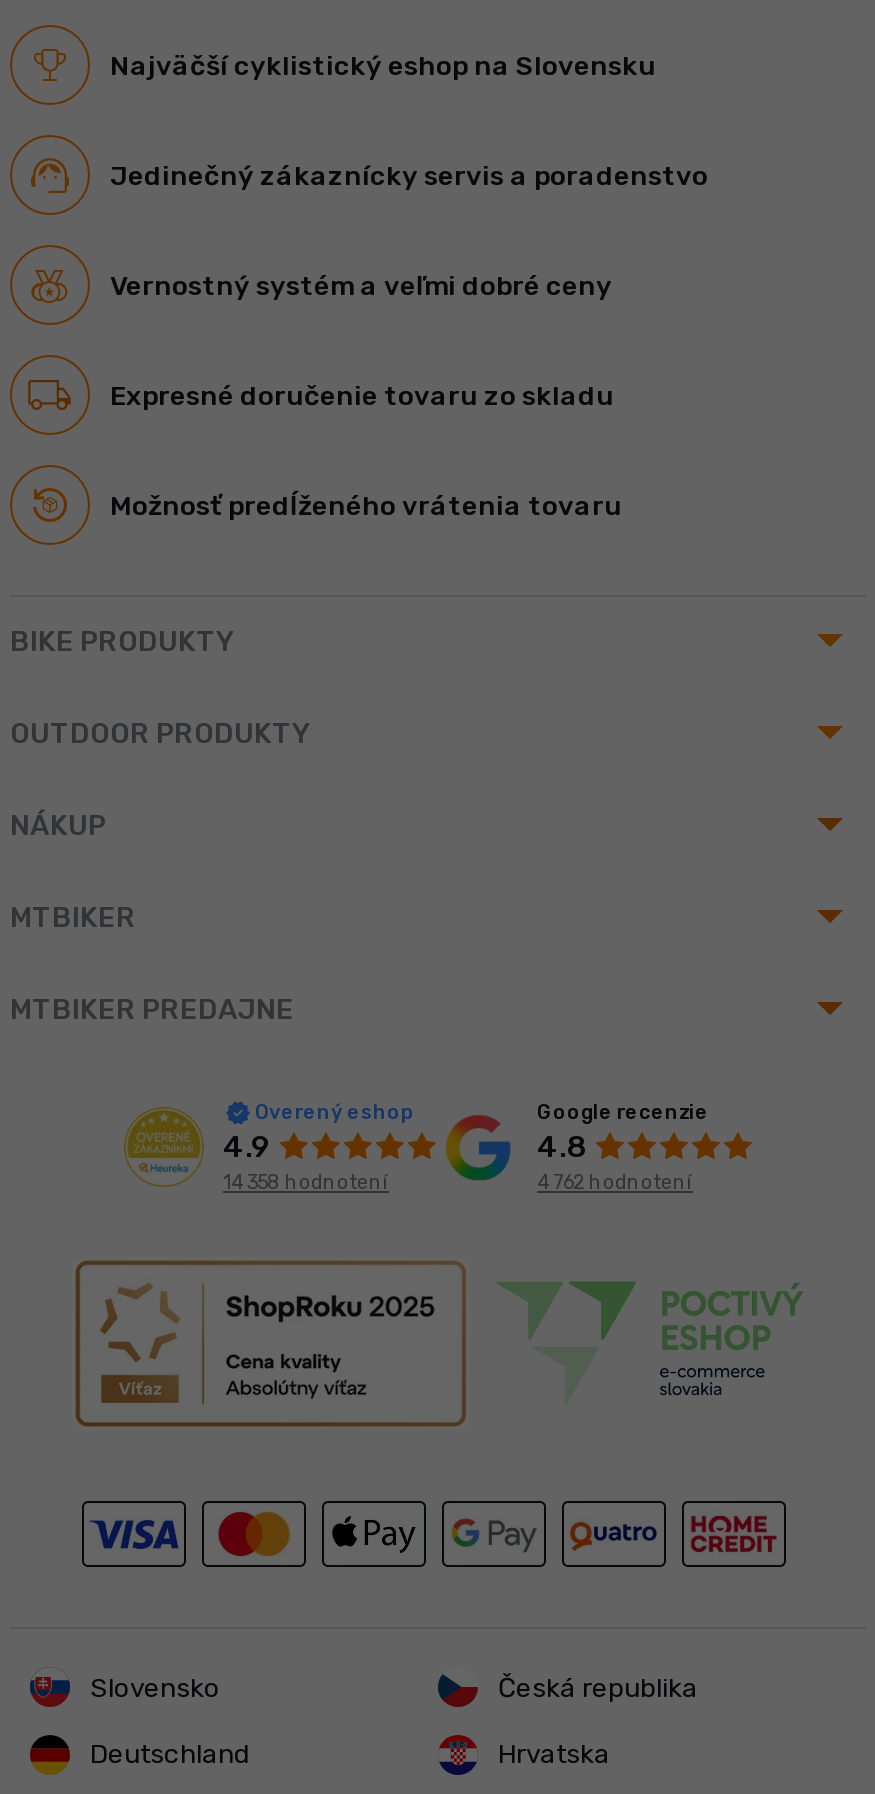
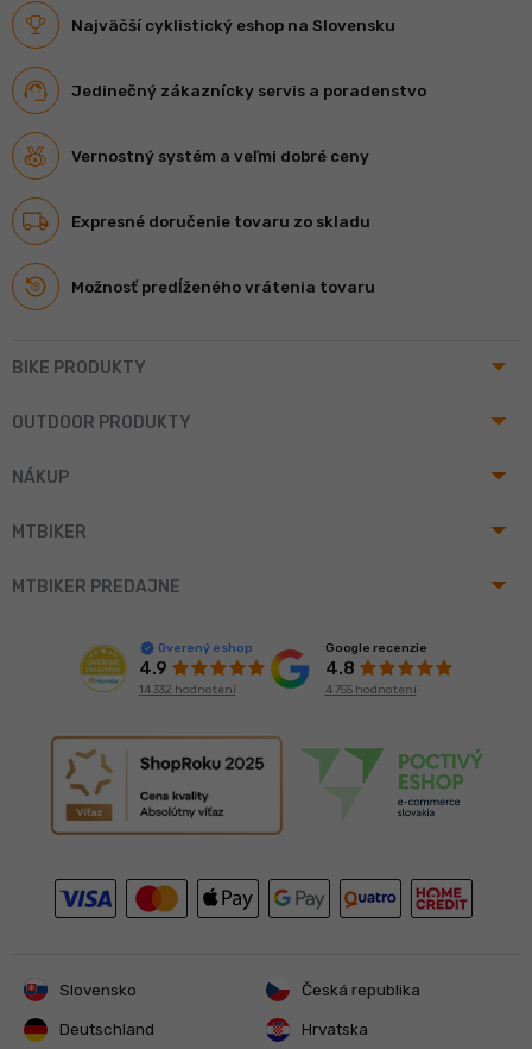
- 14 358 hodnotení
+ 14 332 hodnotení

- 4 762 hodnotení
+ 4 755 hodnotení
